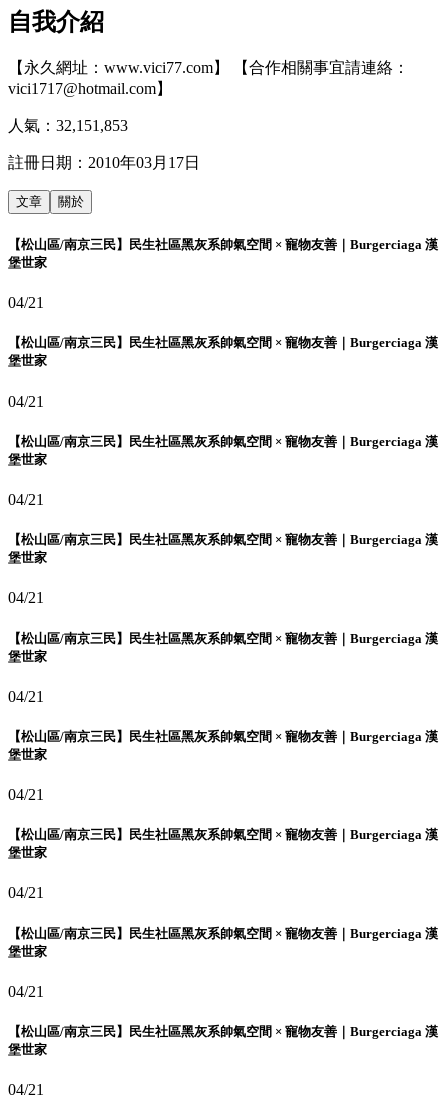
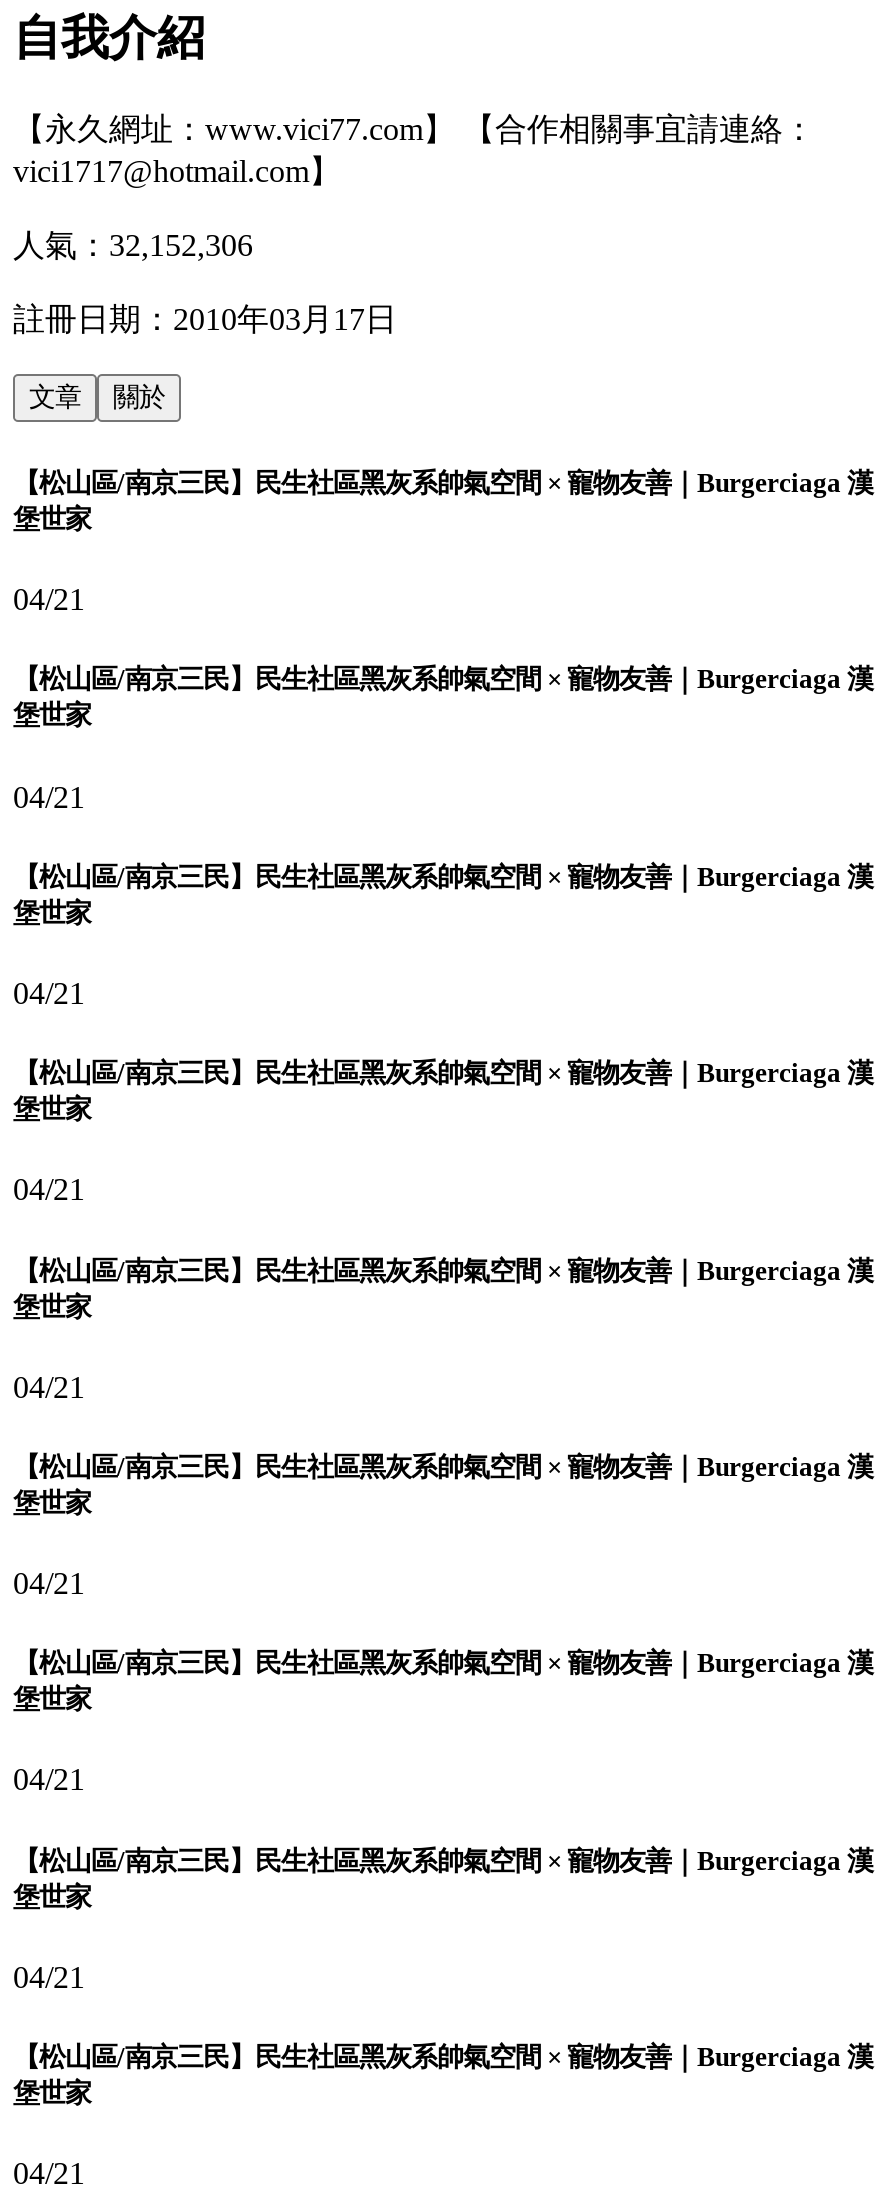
- 人氣：32,151,853
+ 人氣：32,152,306
